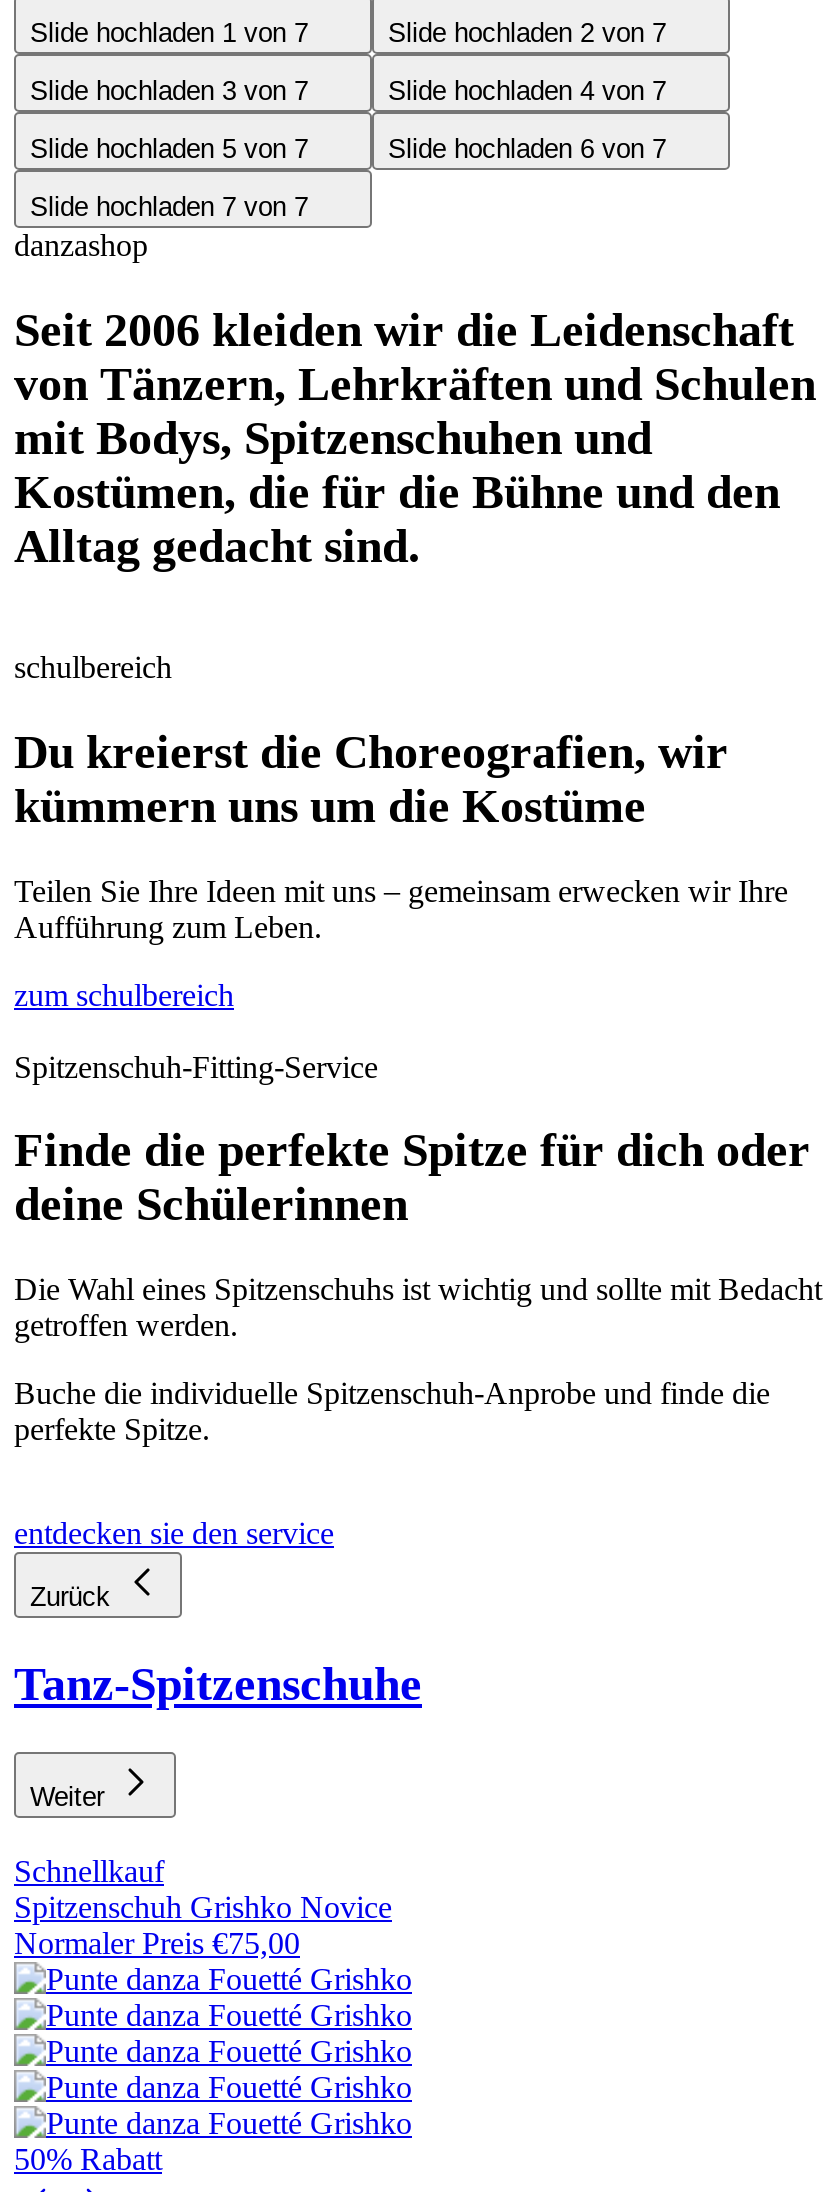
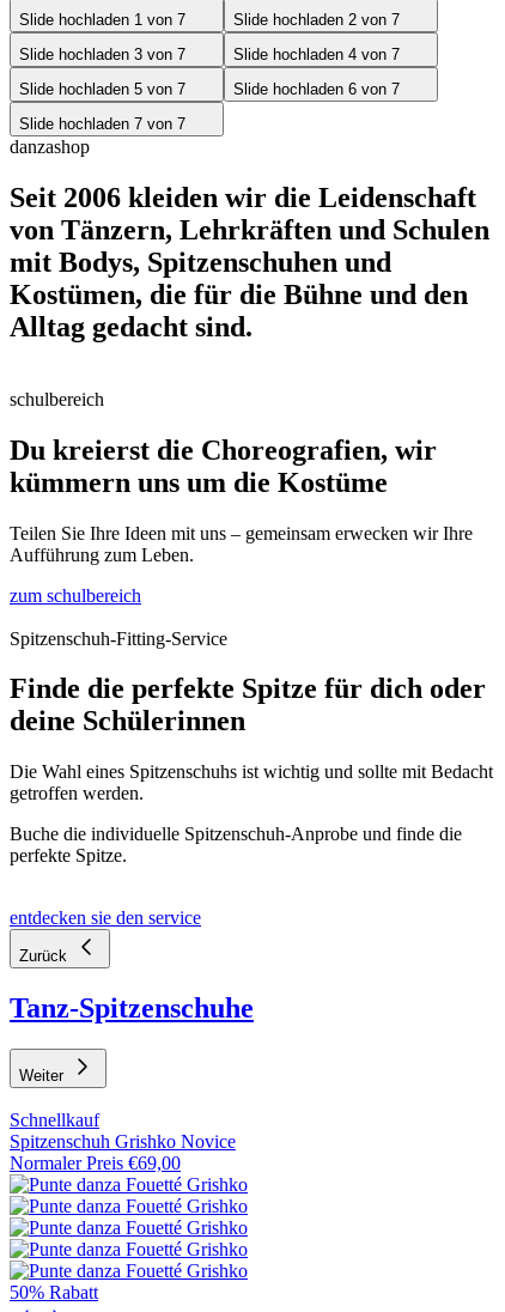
- Normaler Preis €75,00
+ Normaler Preis €69,00
